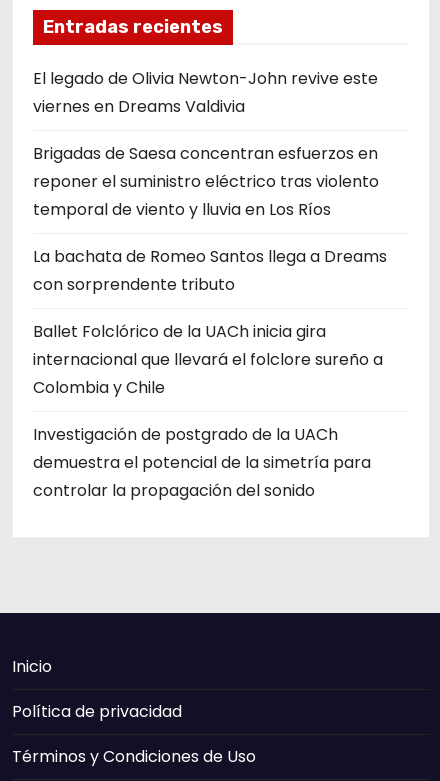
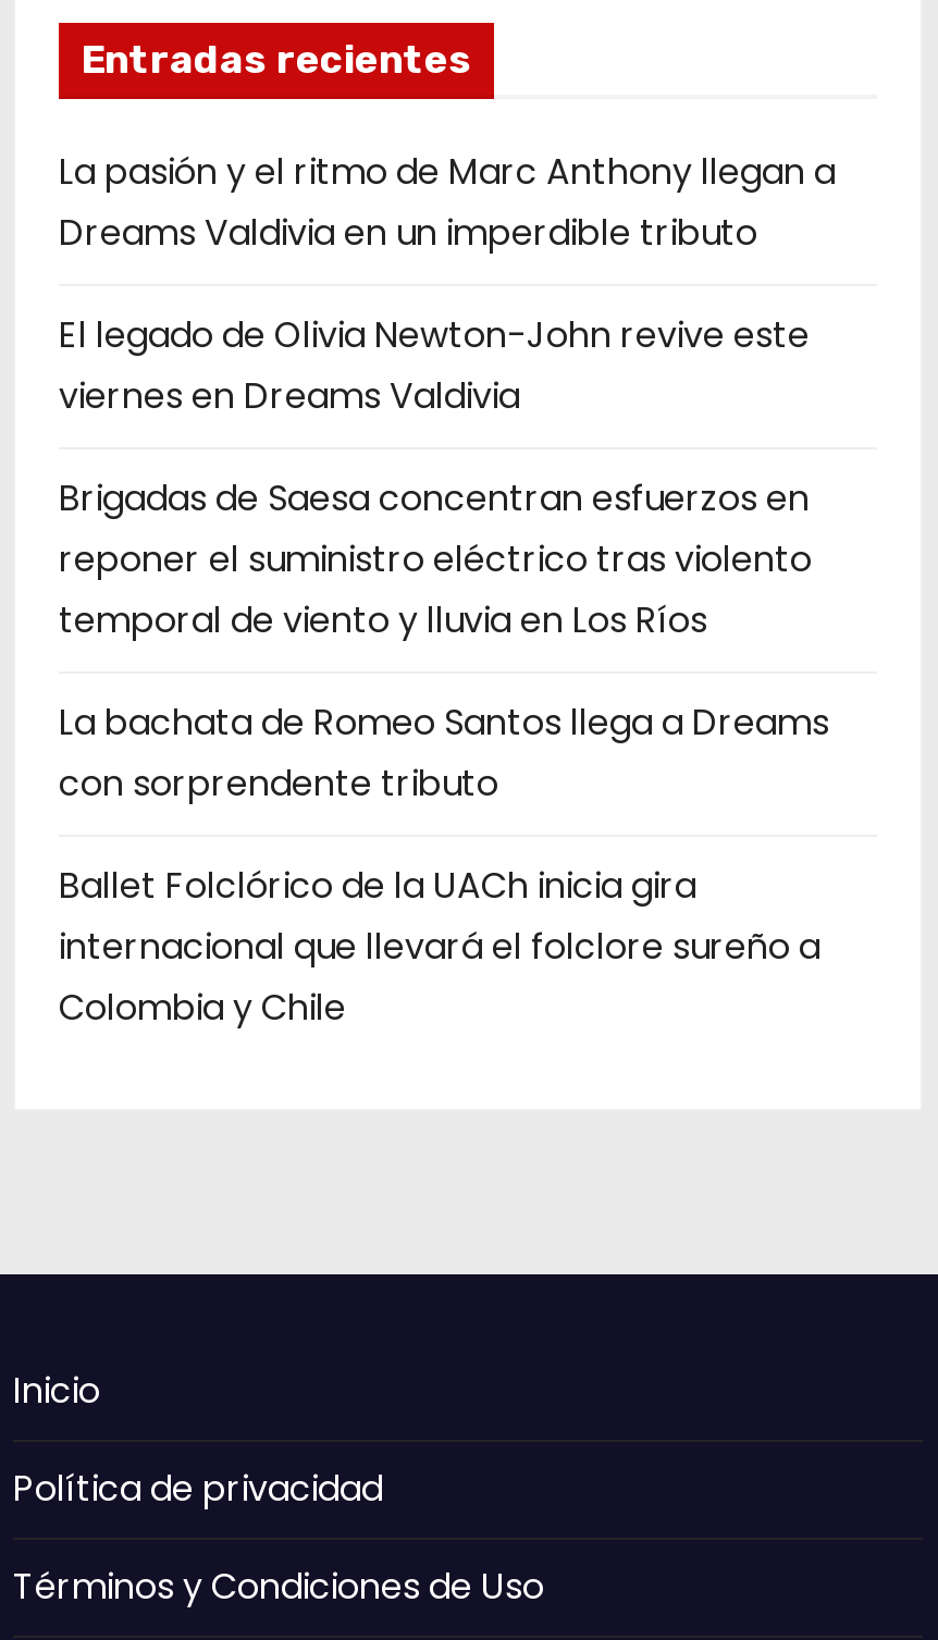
+ La pasión y el ritmo de Marc Anthony llegan a
+ Dreams Valdivia en un imperdible tributo

moved down: El legado de Olivia Newton-John revive este | viernes en Dreams Valdivia | Brigadas de Saesa concentran esfuerzos en | ... | internacional que llevará el folclore sureño a | Colombia y Chile

- Investigación de postgrado de la UACh
- demuestra el potencial de la simetría para
- controlar la propagación del sonido
